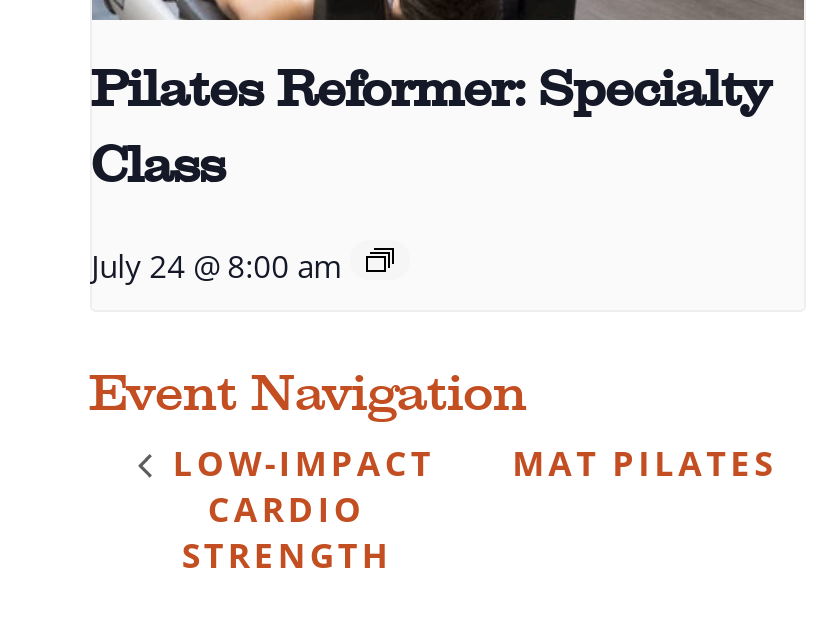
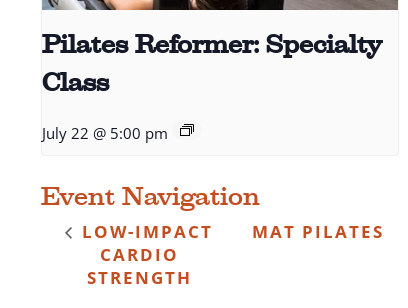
- July 24 @ 8:00 am
+ July 22 @ 5:00 pm
